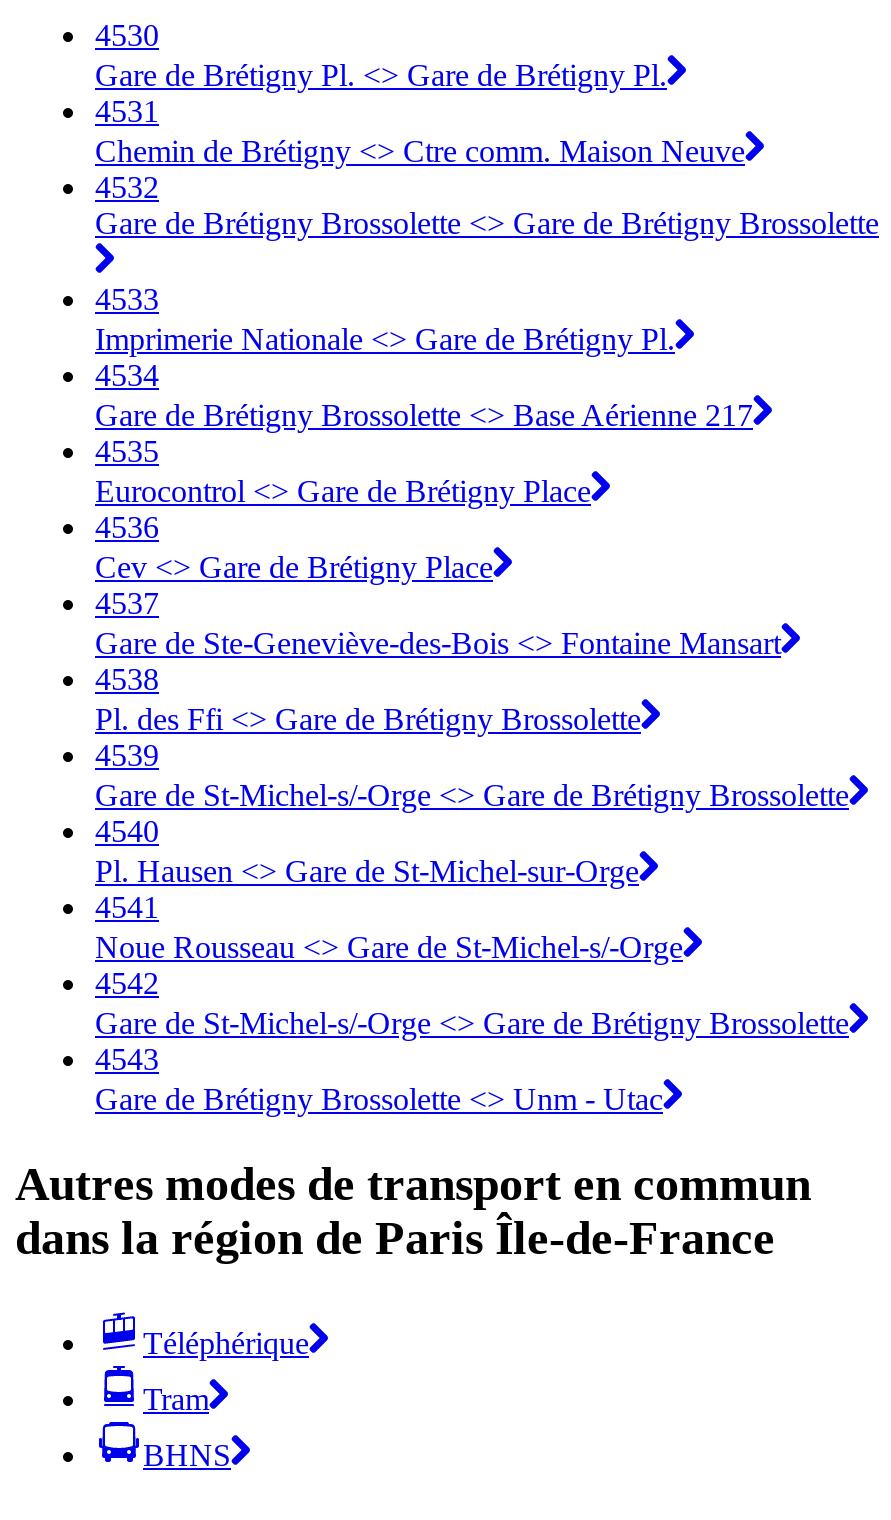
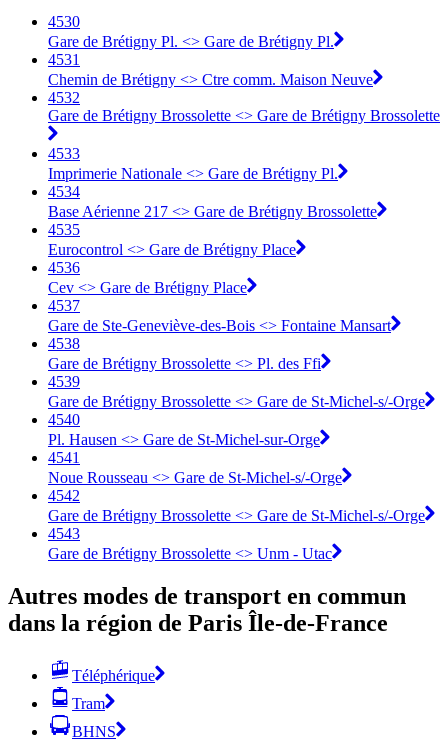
- Gare de Brétigny Brossolette <> Base Aérienne 217
+ Base Aérienne 217 <> Gare de Brétigny Brossolette

- Pl. des Ffi <> Gare de Brétigny Brossolette
+ Gare de Brétigny Brossolette <> Pl. des Ffi

- Gare de St-Michel-s/-Orge <> Gare de Brétigny Brossolette
+ Gare de Brétigny Brossolette <> Gare de St-Michel-s/-Orge

- Gare de St-Michel-s/-Orge <> Gare de Brétigny Brossolette
+ Gare de Brétigny Brossolette <> Gare de St-Michel-s/-Orge
